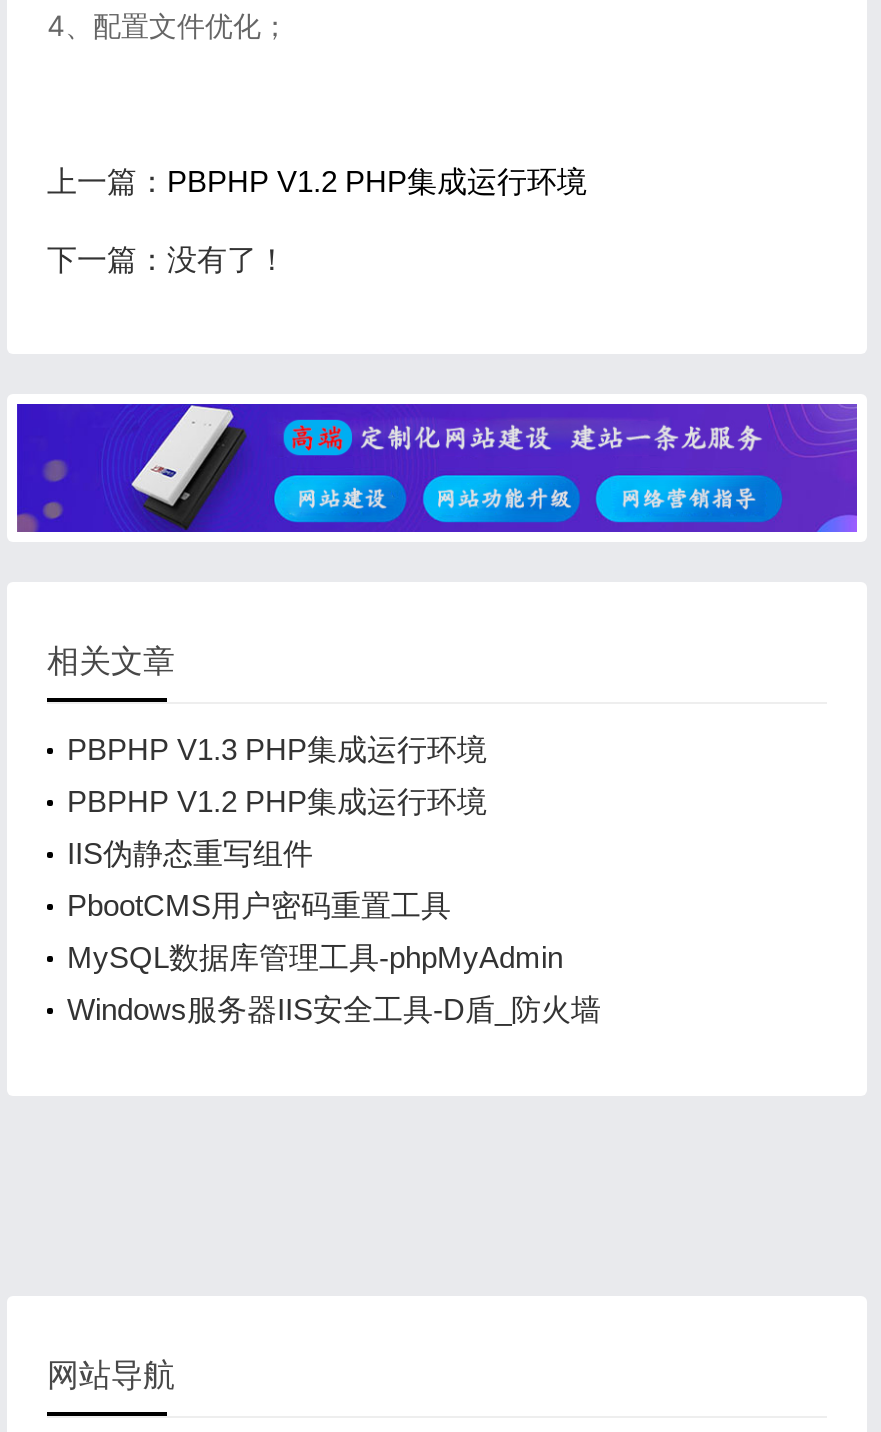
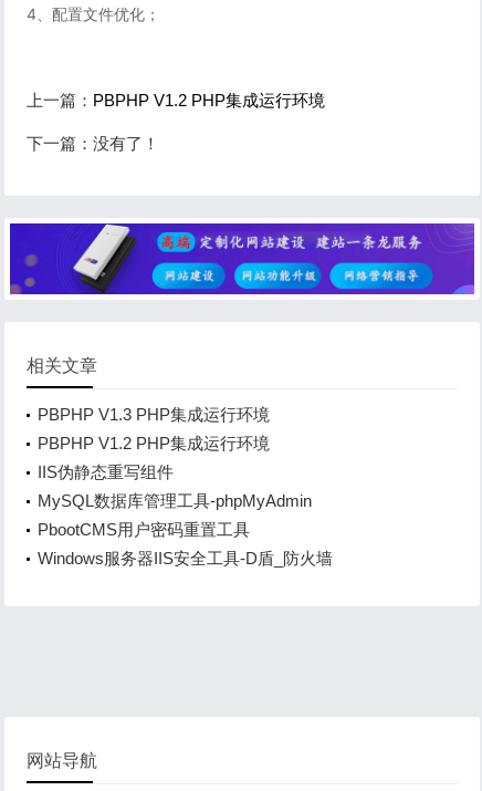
moved down: PbootCMS用户密码重置工具

moved up: MySQL数据库管理工具-phpMyAdmin
